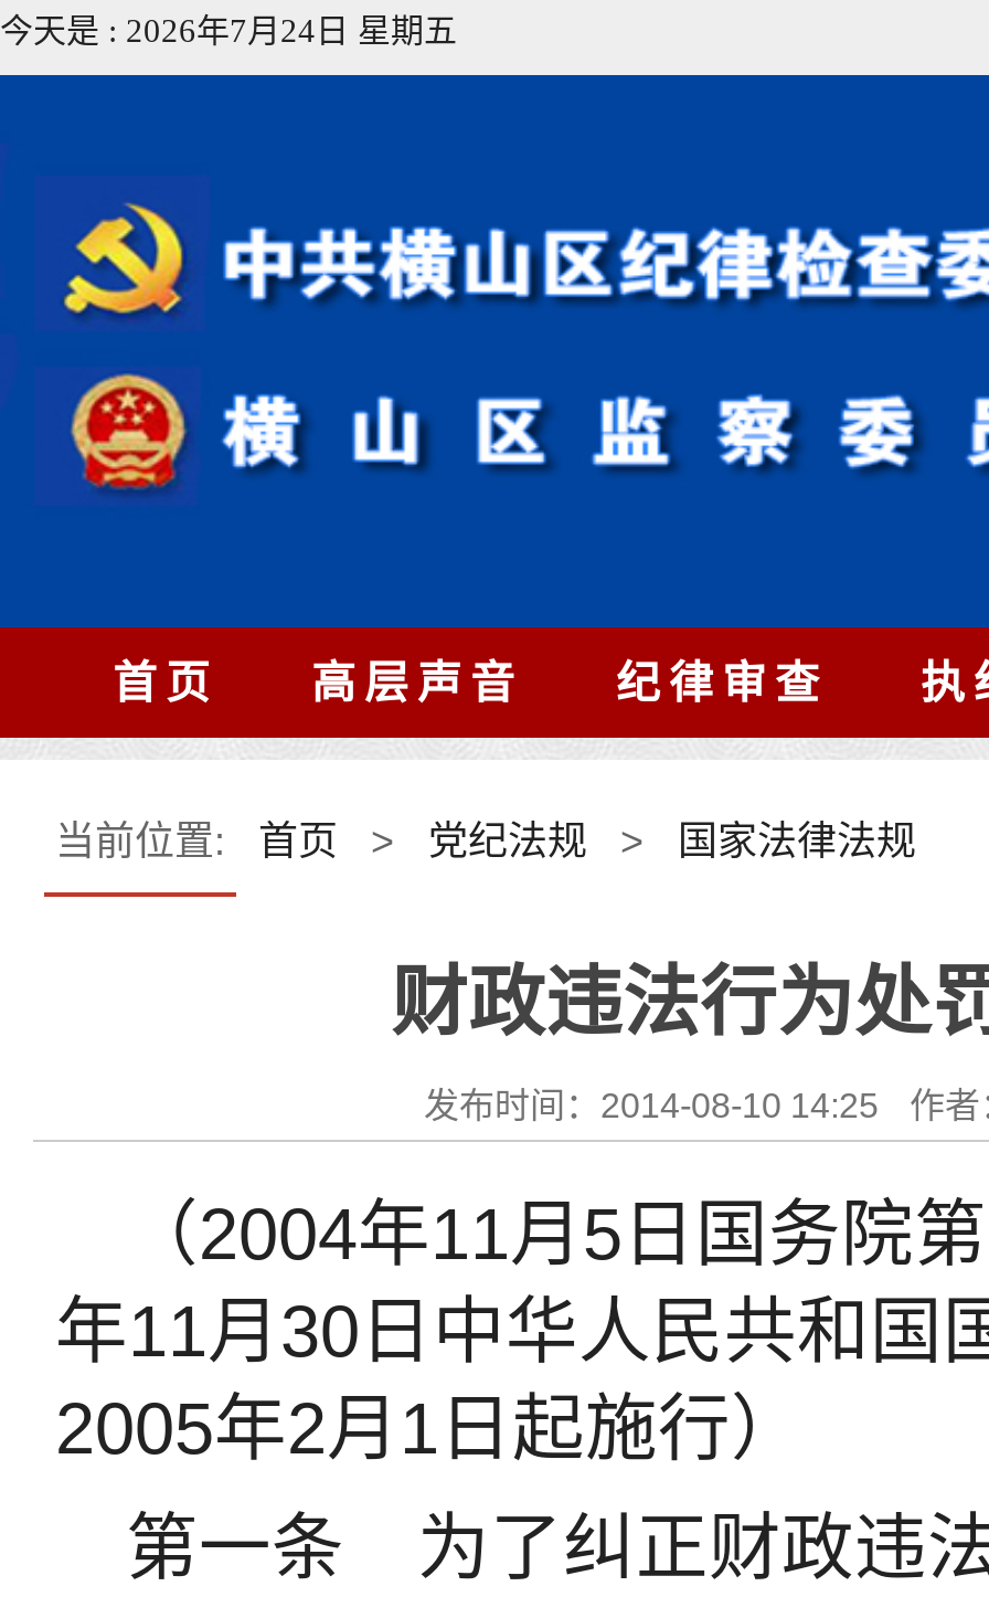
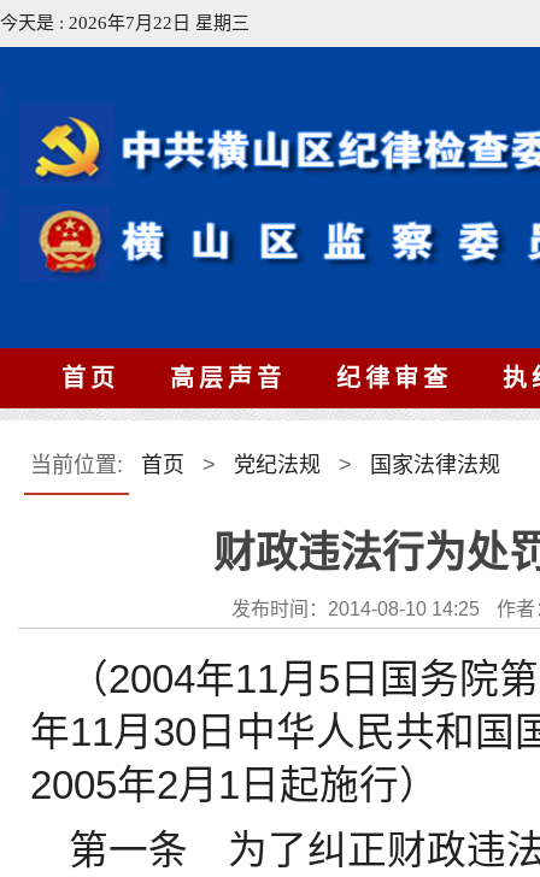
- 今天是 : 2026年7月24日 星期五
+ 今天是 : 2026年7月22日 星期三
